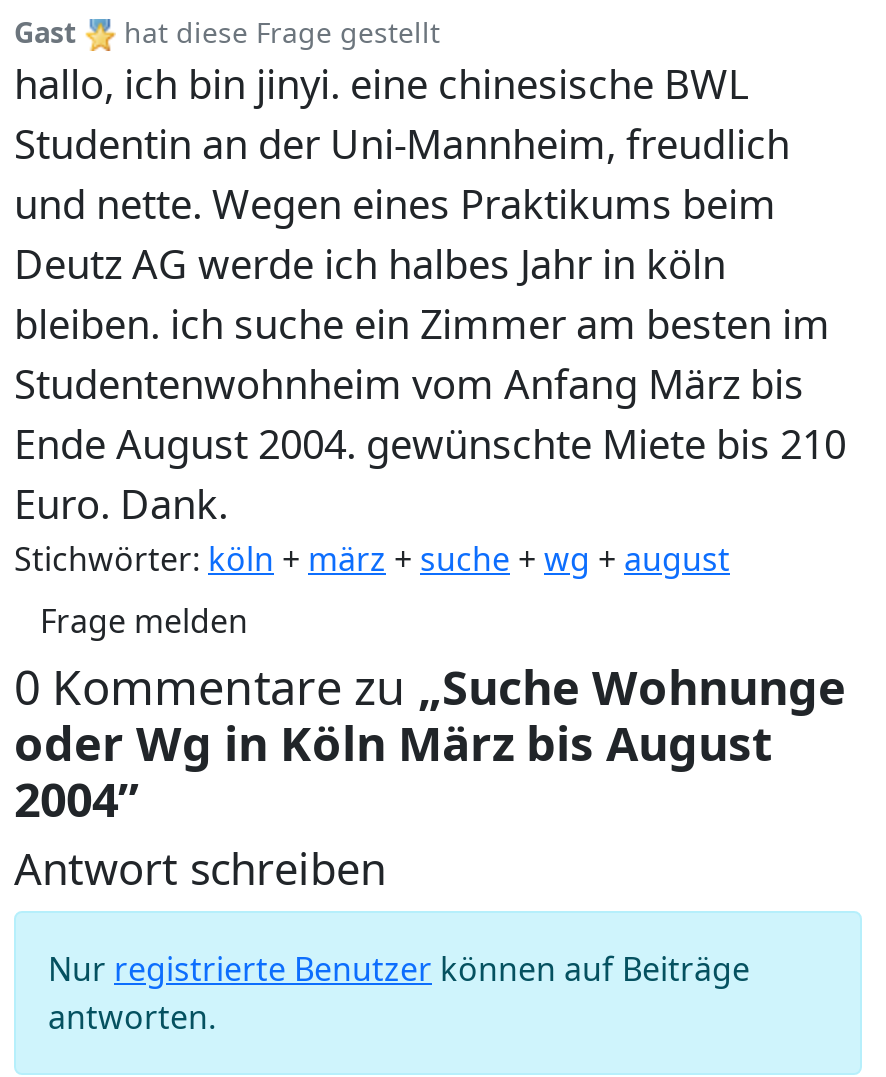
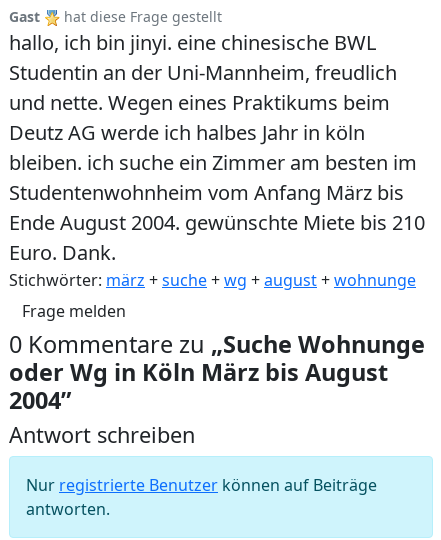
- Stichwörter: köln + märz + suche + wg + august
+ Stichwörter: märz + suche + wg + august + wohnunge
